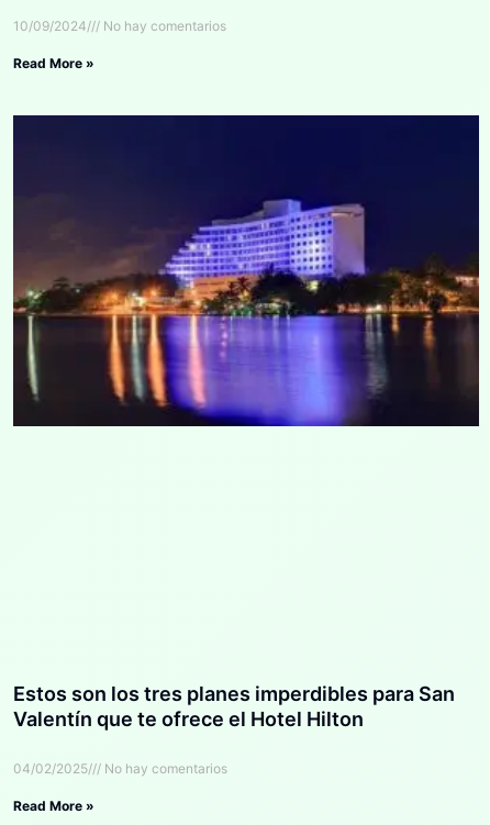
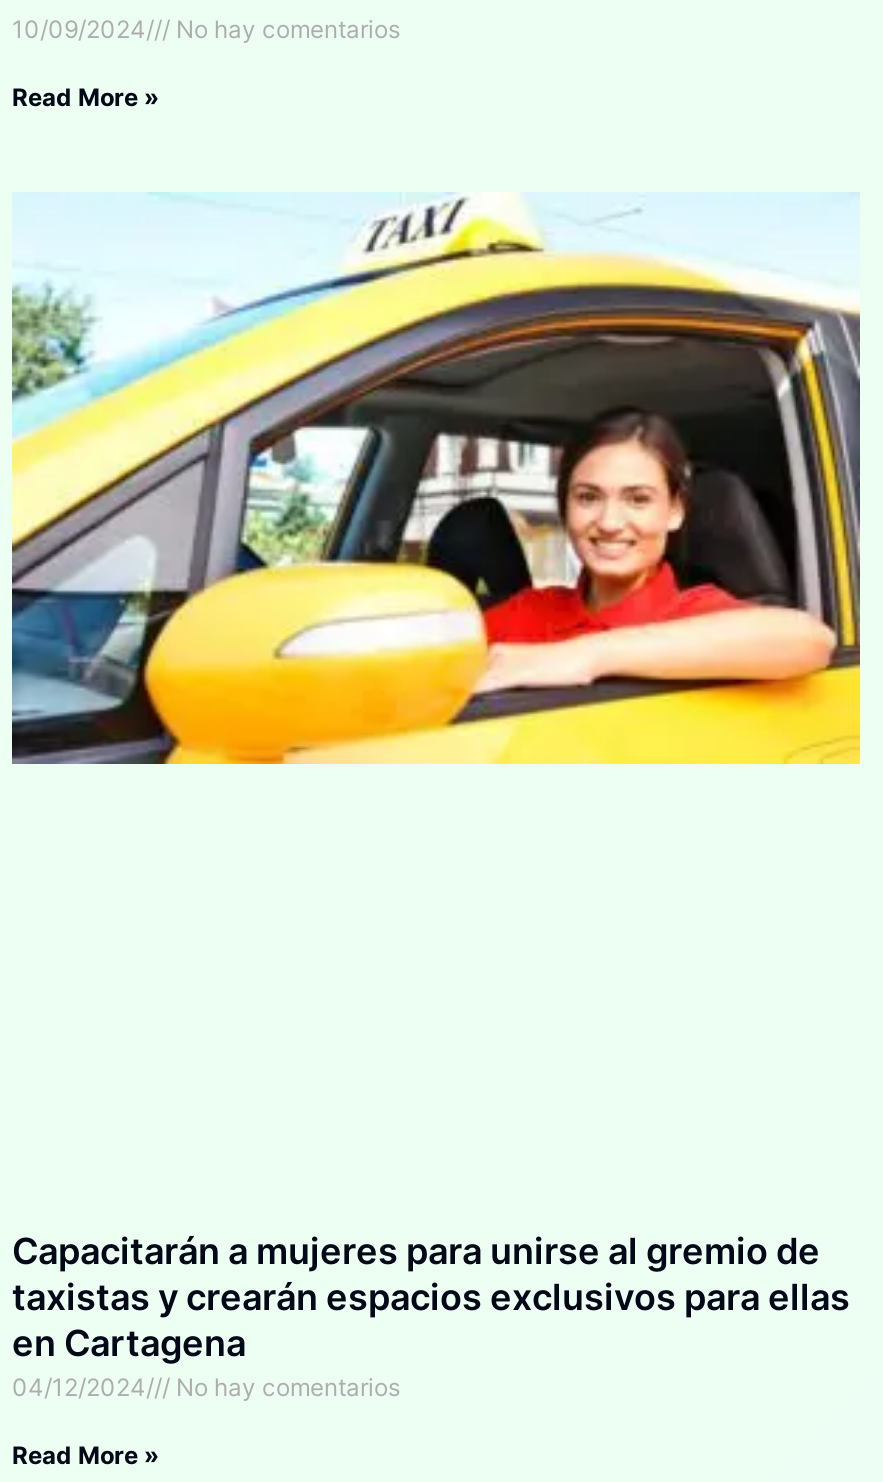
- [image]
+ [image]

- Estos son los tres planes imperdibles para San
- Valentín que te ofrece el Hotel Hilton
- 04/02/2025
+ Capacitarán a mujeres para unirse al gremio de
+ taxistas y crearán espacios exclusivos para ellas
+ en Cartagena
+ 04/12/2024
